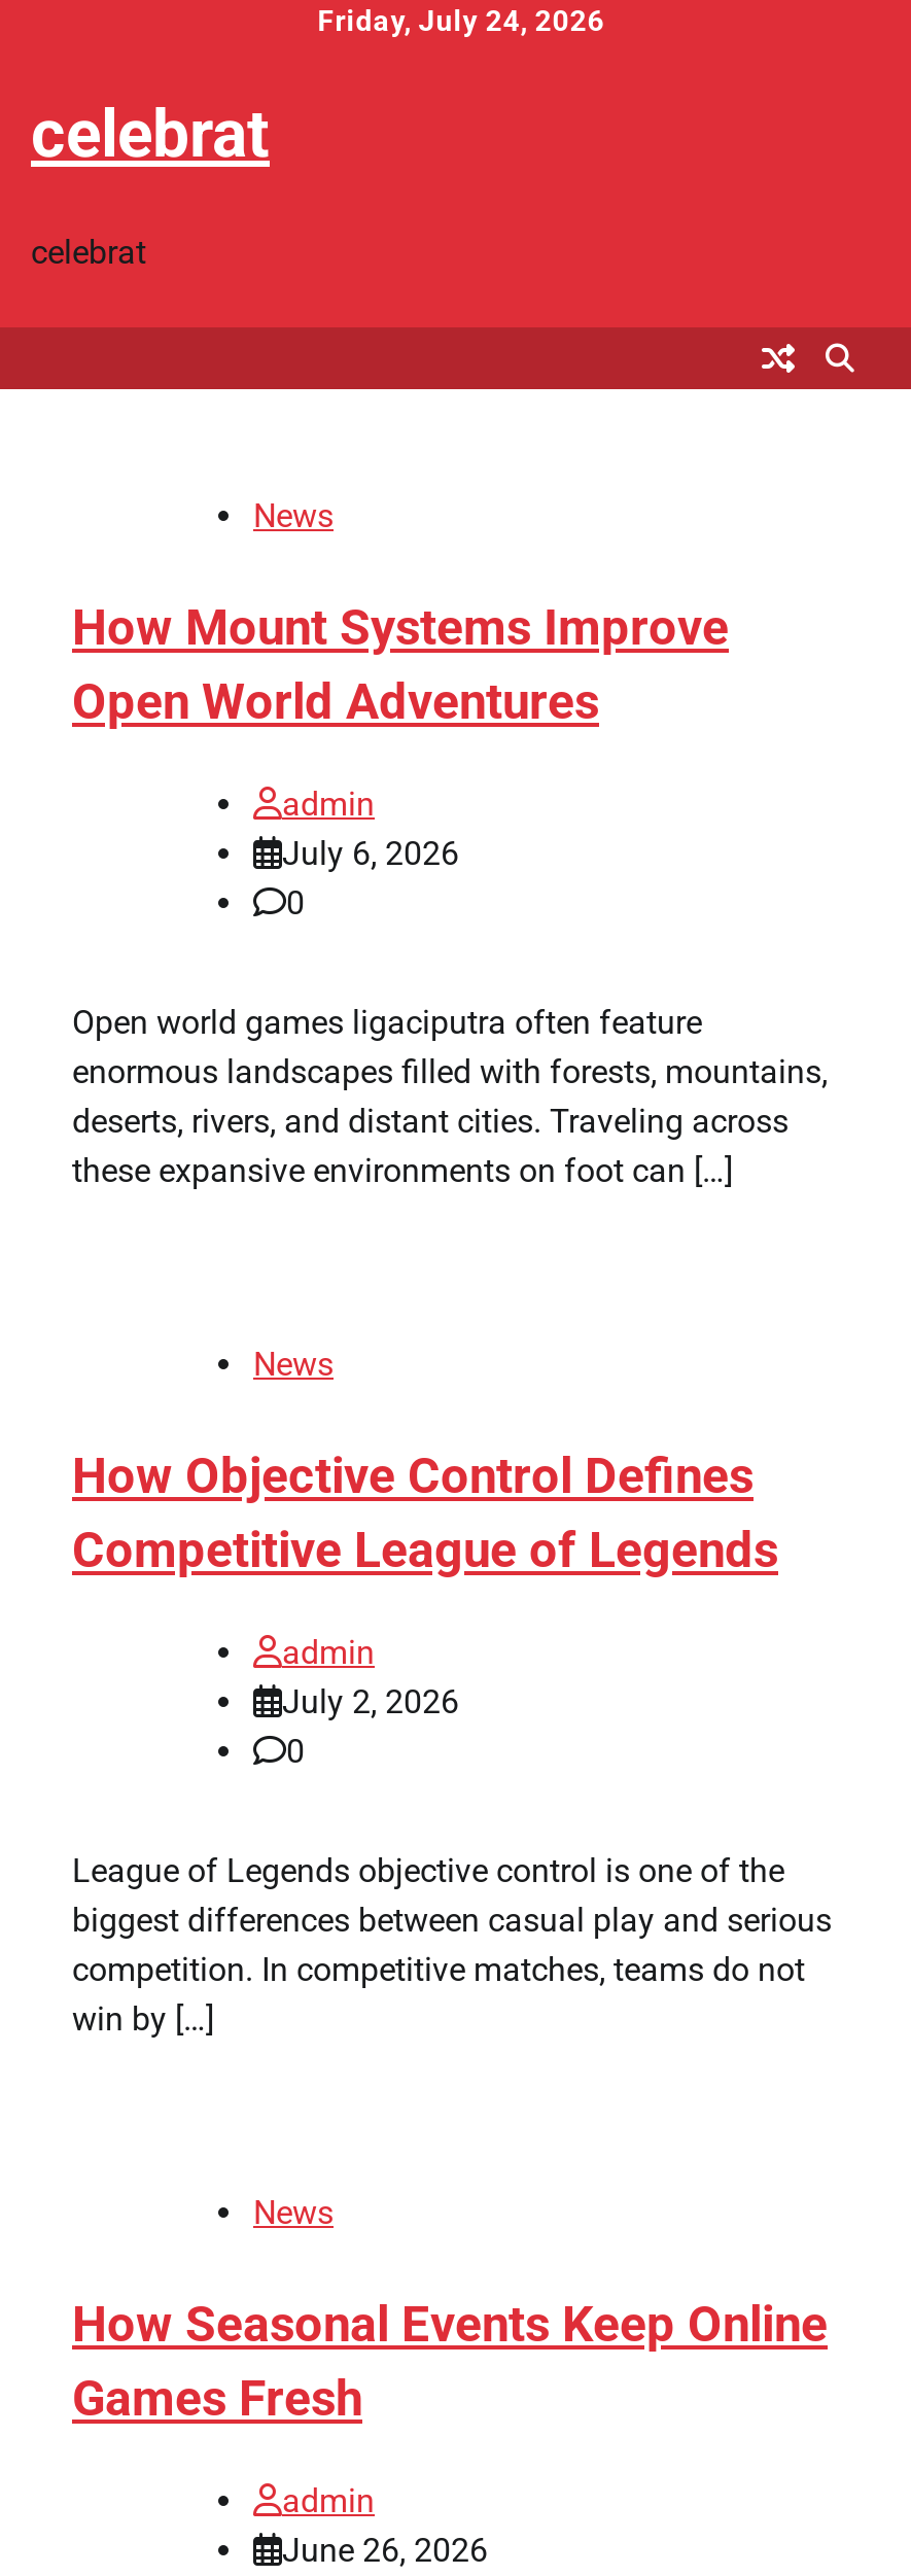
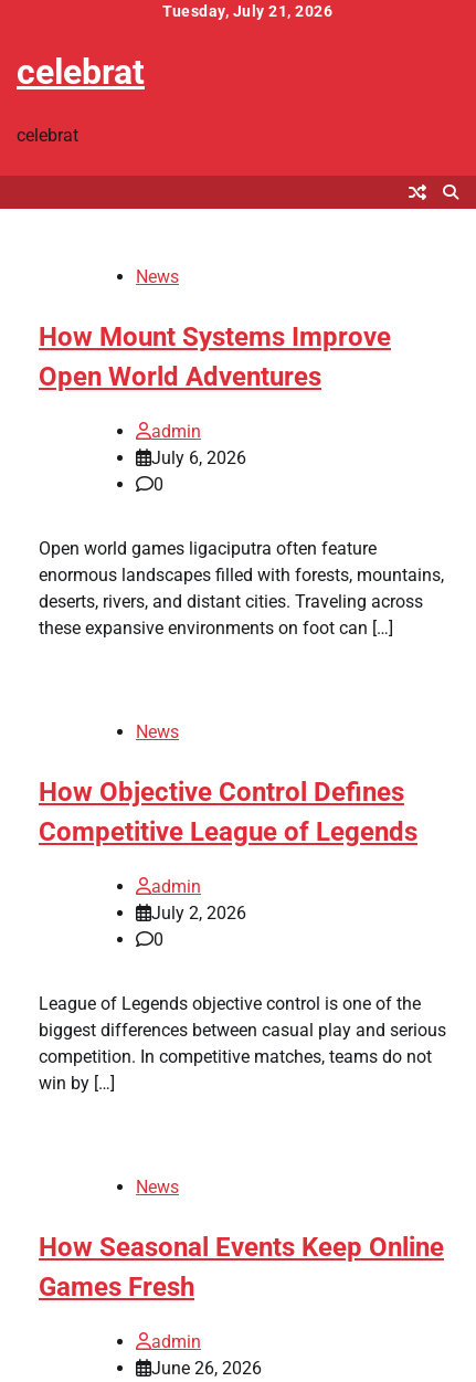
- Friday, July 24, 2026
+ Tuesday, July 21, 2026
